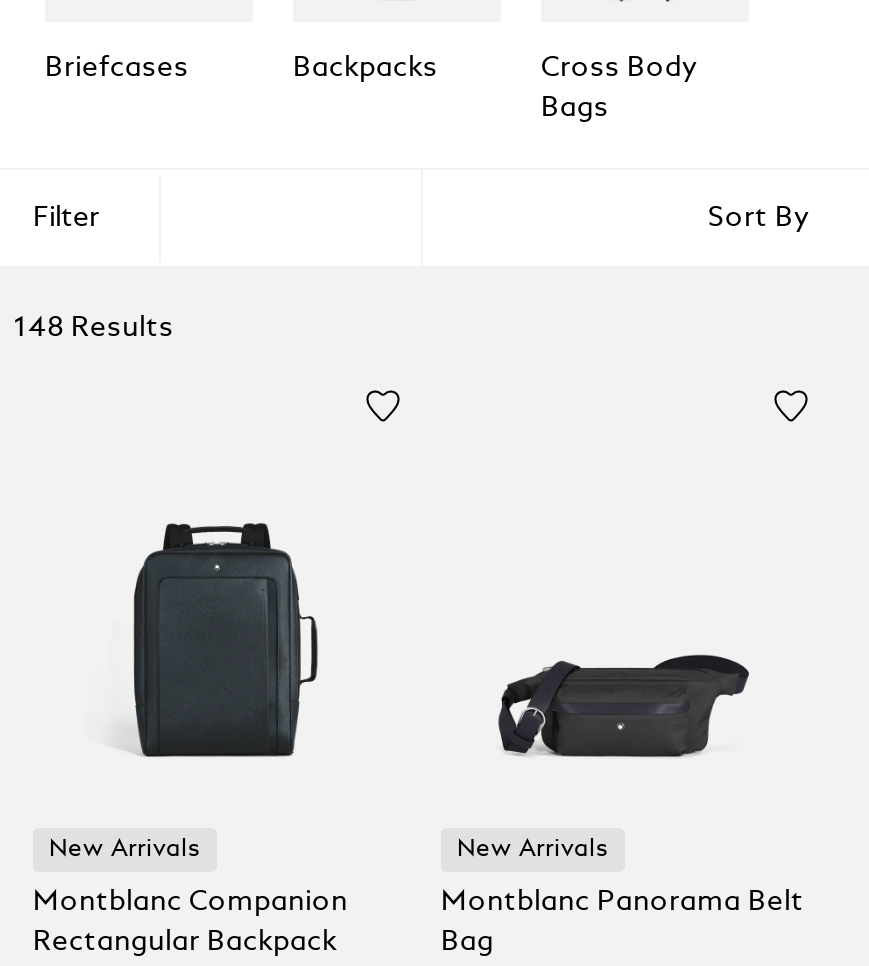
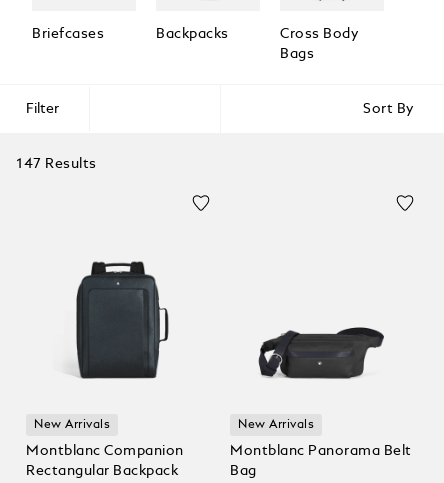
- 148 Results
+ 147 Results
